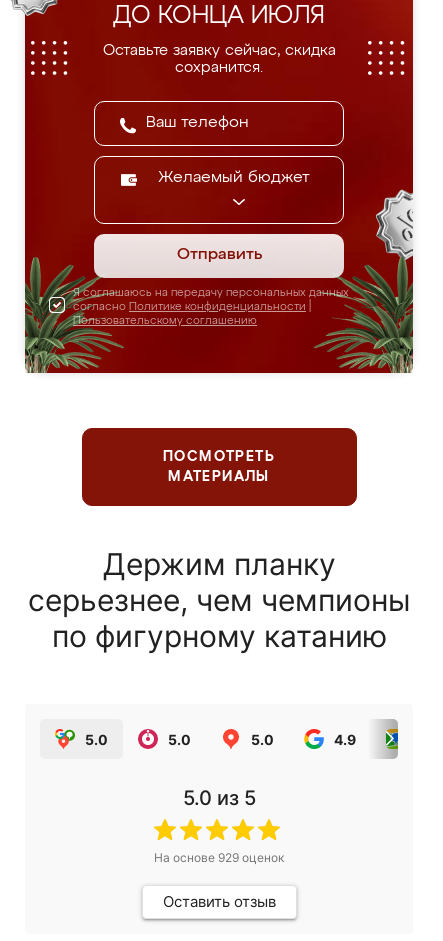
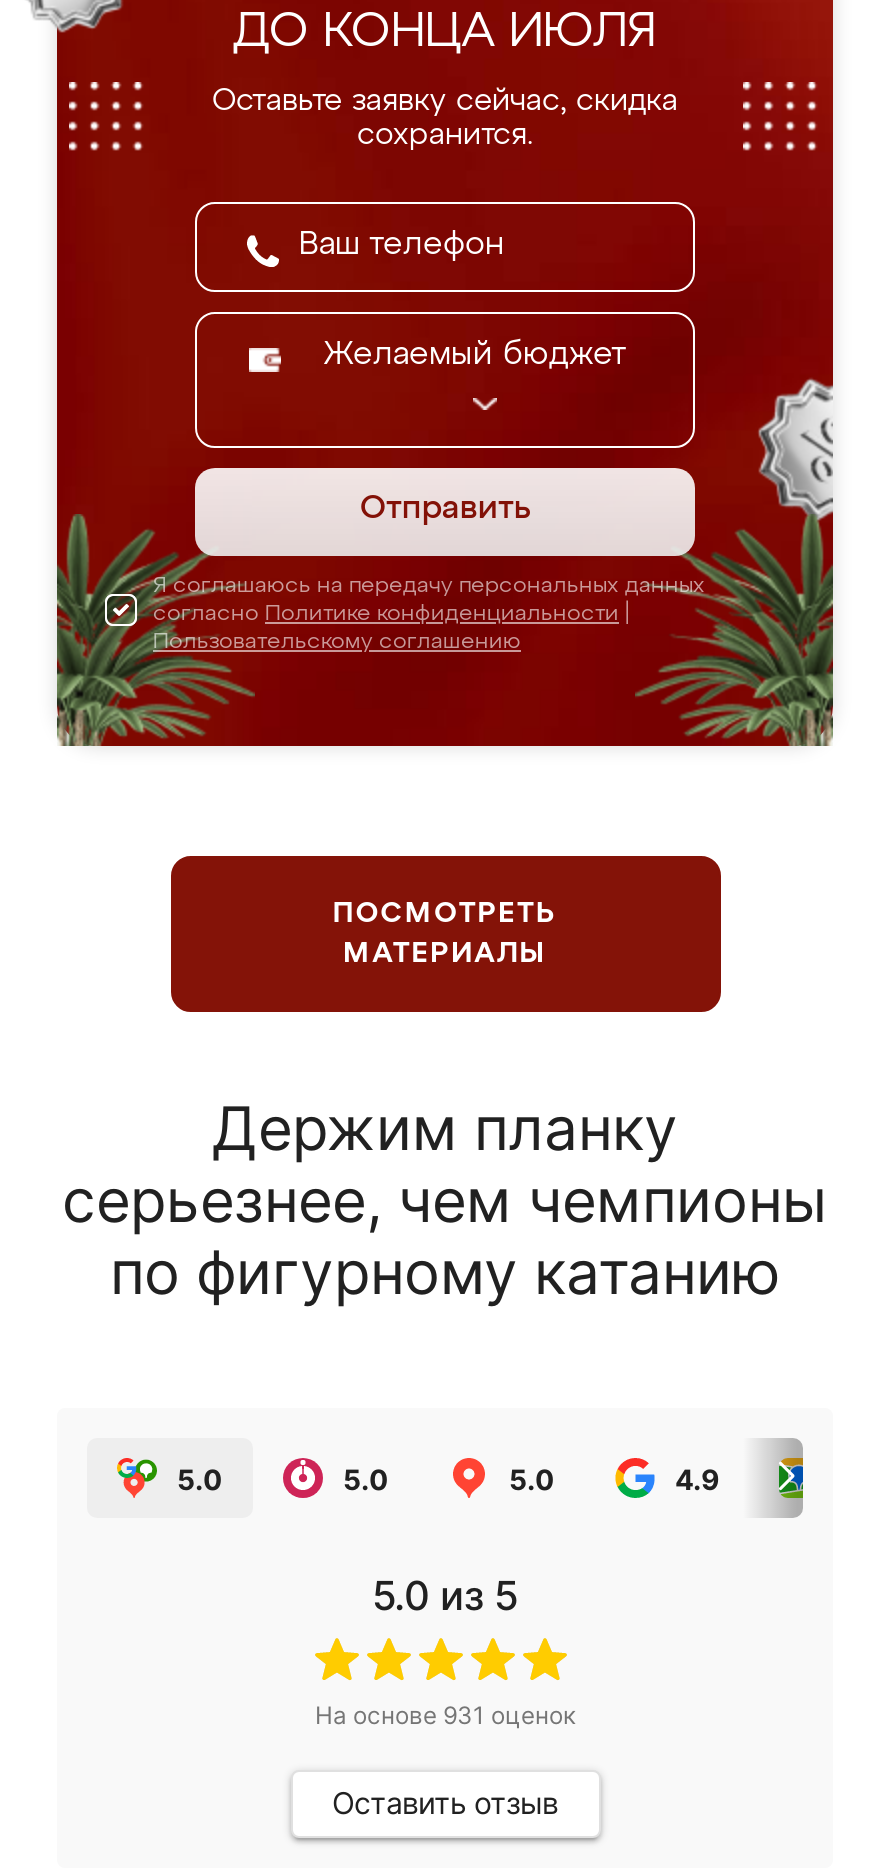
- На основе 929 оценок
+ На основе 931 оценок
